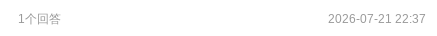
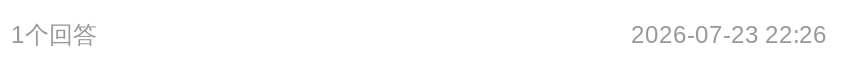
- 2026-07-21 22:37
+ 2026-07-23 22:26
